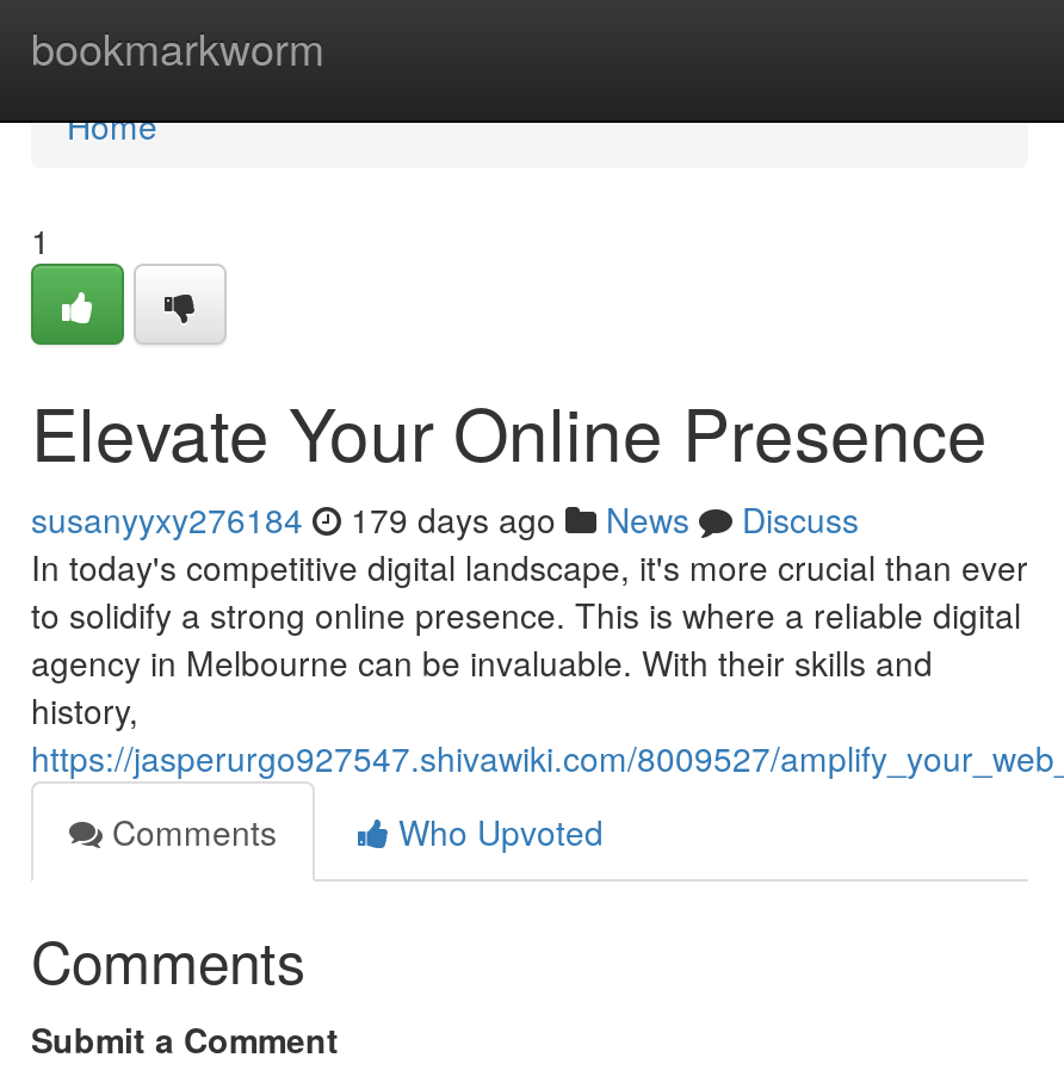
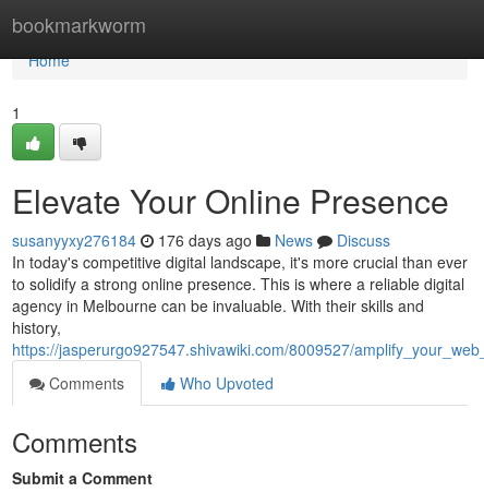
- susanyyxy276184 179 days ago News Discuss
+ susanyyxy276184 176 days ago News Discuss
